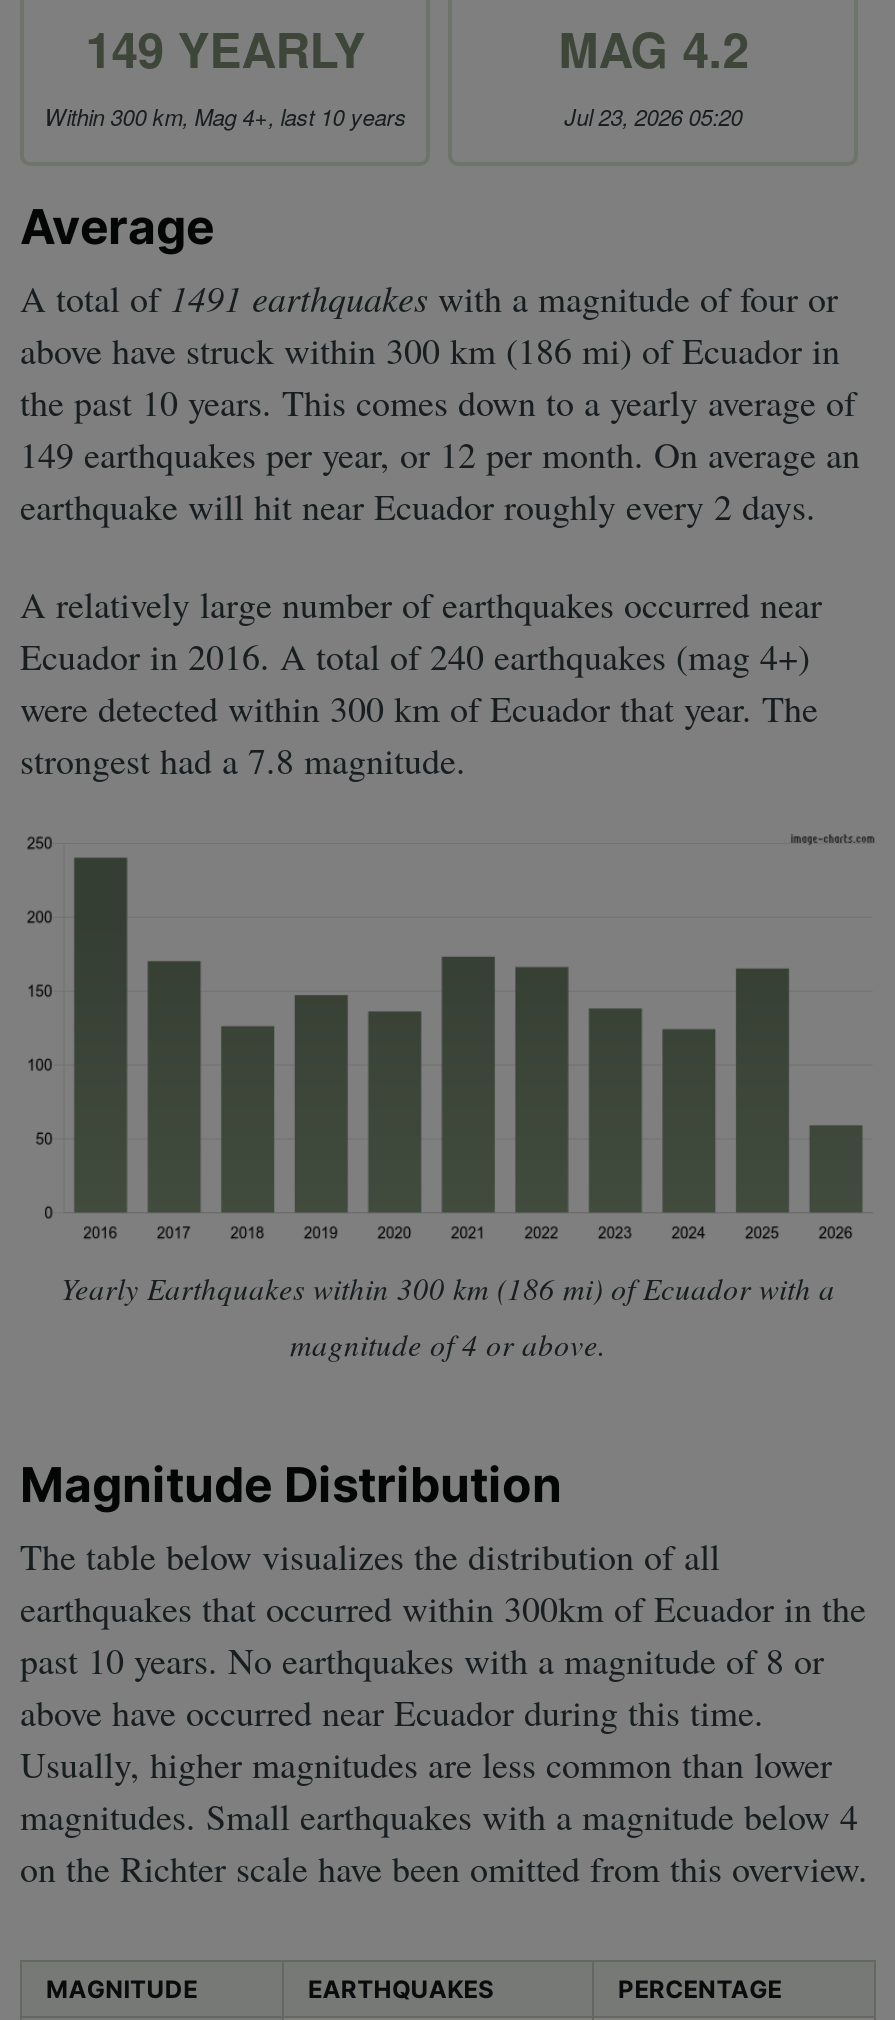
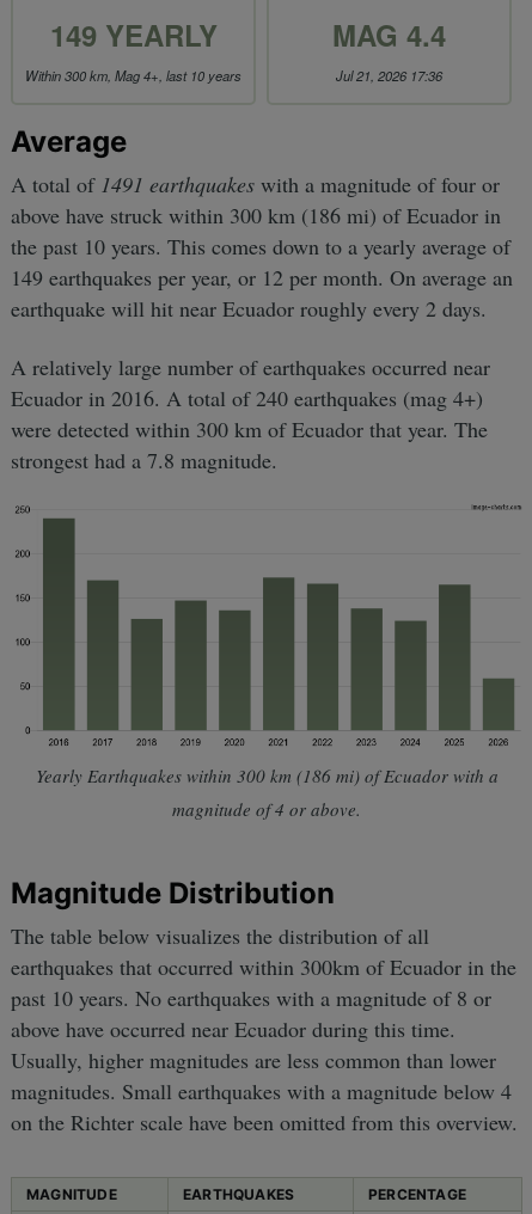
- MAG 4.2
+ MAG 4.4

- Jul 23, 2026 05:20
+ Jul 21, 2026 17:36
